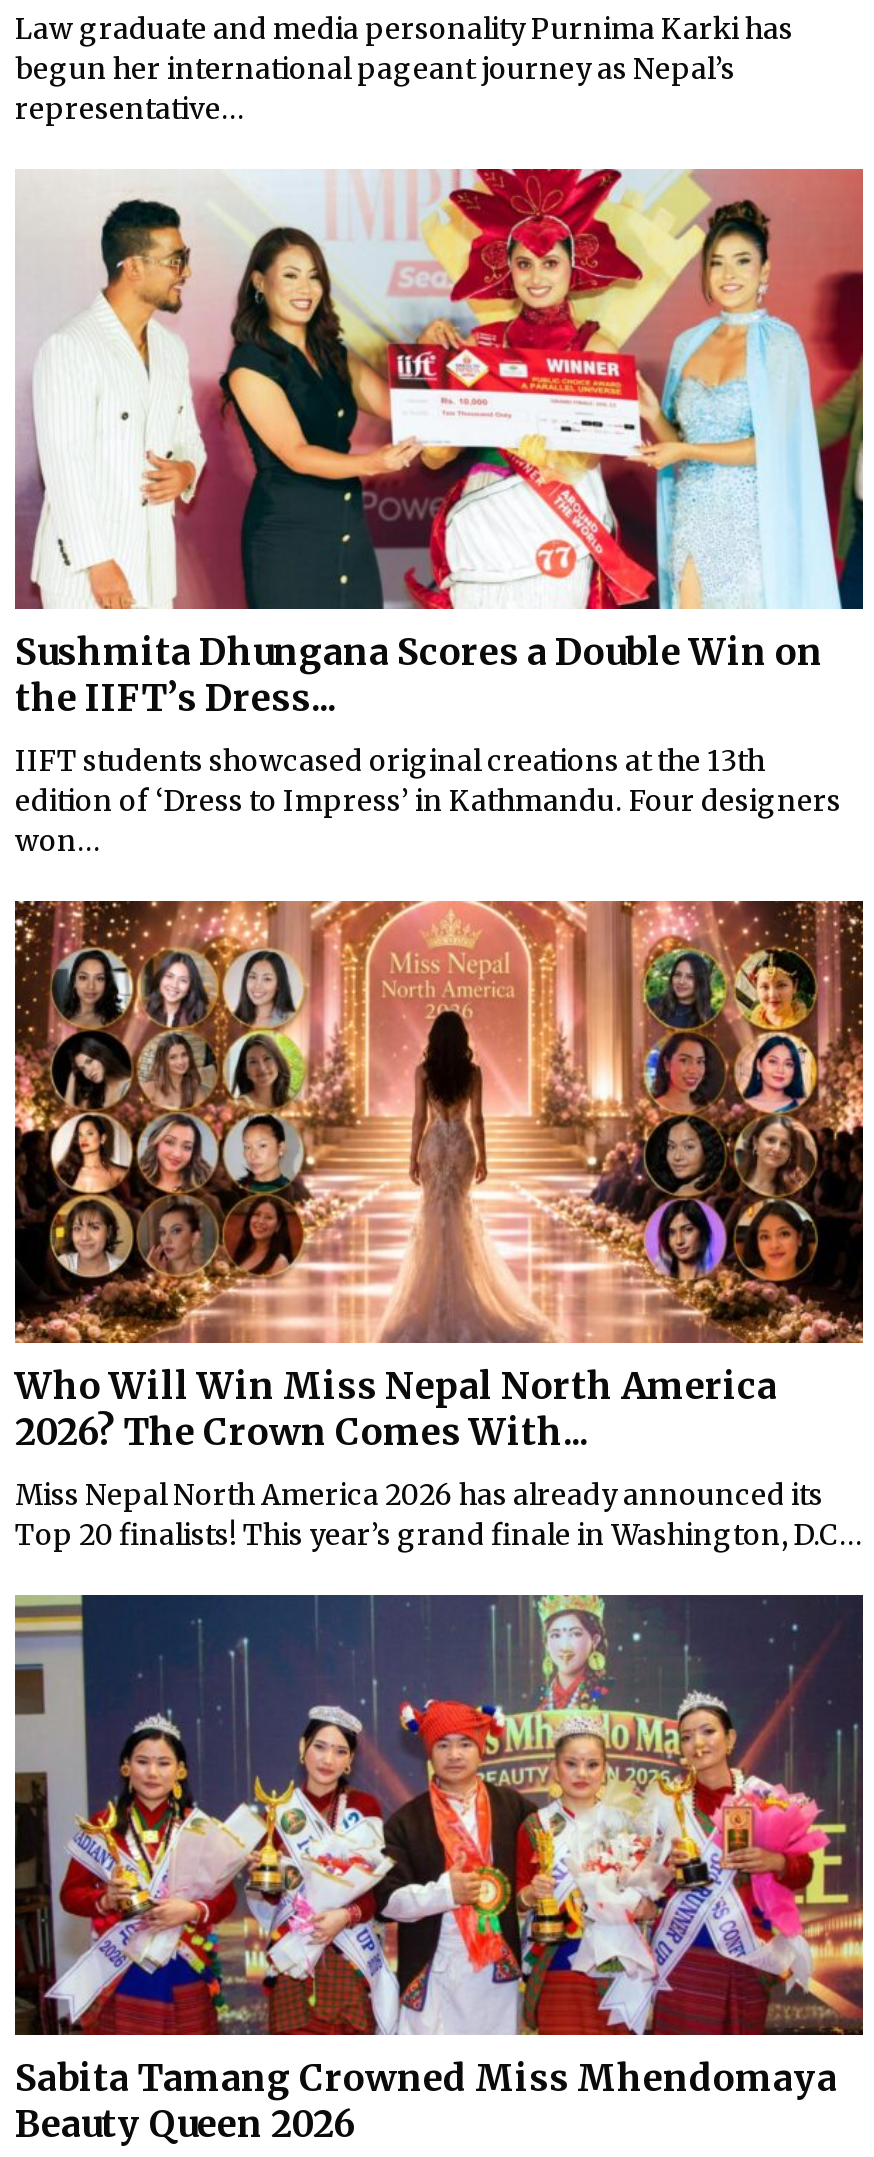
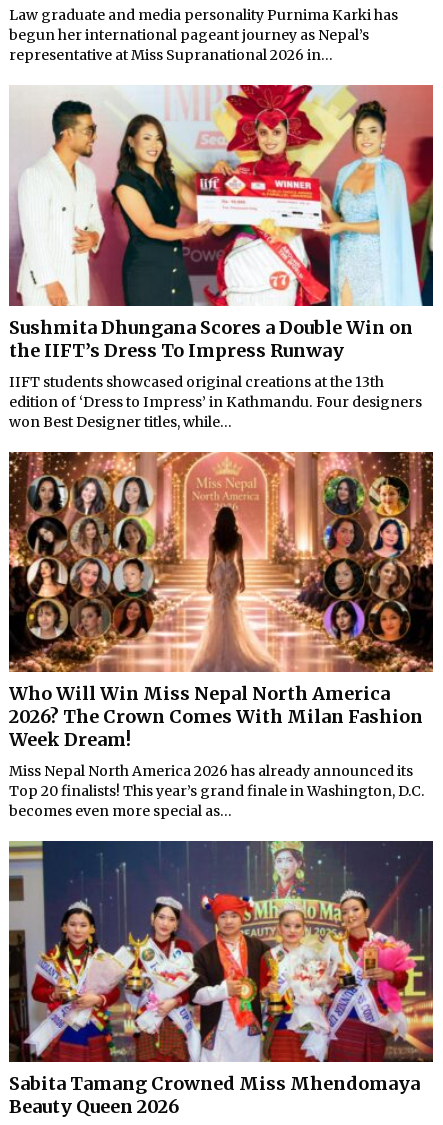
- representative...
+ representative at Miss Supranational 2026 in...

- the IIFT’s Dress...
+ the IIFT’s Dress To Impress Runway

- won...
+ won Best Designer titles, while...

- 2026? The Crown Comes With...
+ 2026? The Crown Comes With Milan Fashion
+ Week Dream!

- Top 20 finalists! This year’s grand finale in Washington, D.C...
+ Top 20 finalists! This year’s grand finale in Washington, D.C.
+ becomes even more special as...
